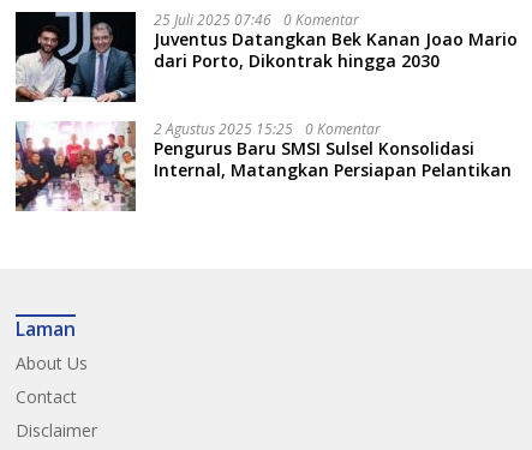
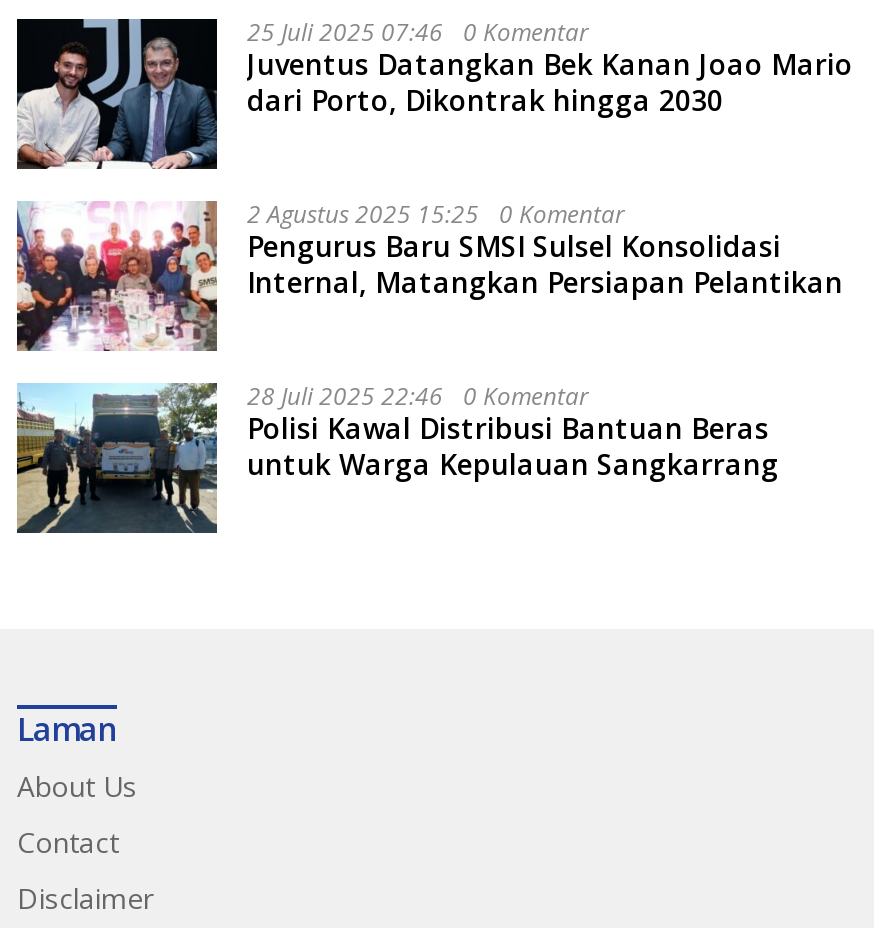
+ [image]
+ 28 Juli 2025 22:46 0 Komentar
+ Polisi Kawal Distribusi Bantuan Beras
+ untuk Warga Kepulauan Sangkarrang
